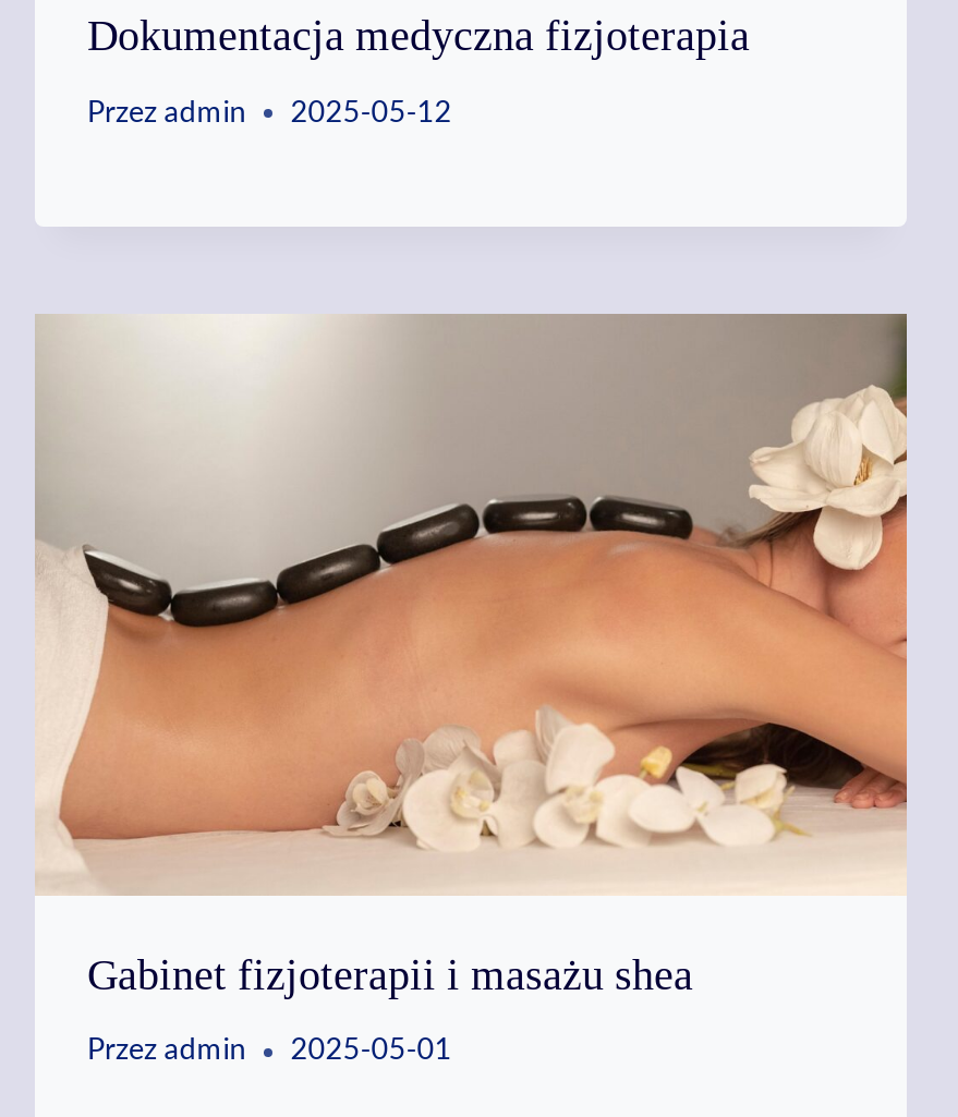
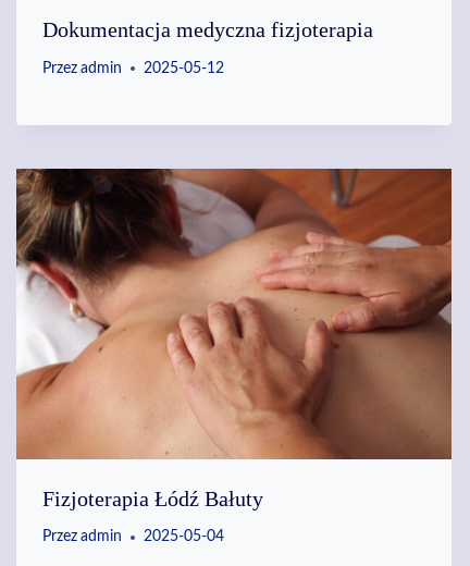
- [image]
- Gabinet fizjoterapii i masażu shea
+ [image]
+ Fizjoterapia Łódź Bałuty

- Przez admin 2025-05-01
+ Przez admin 2025-05-04
